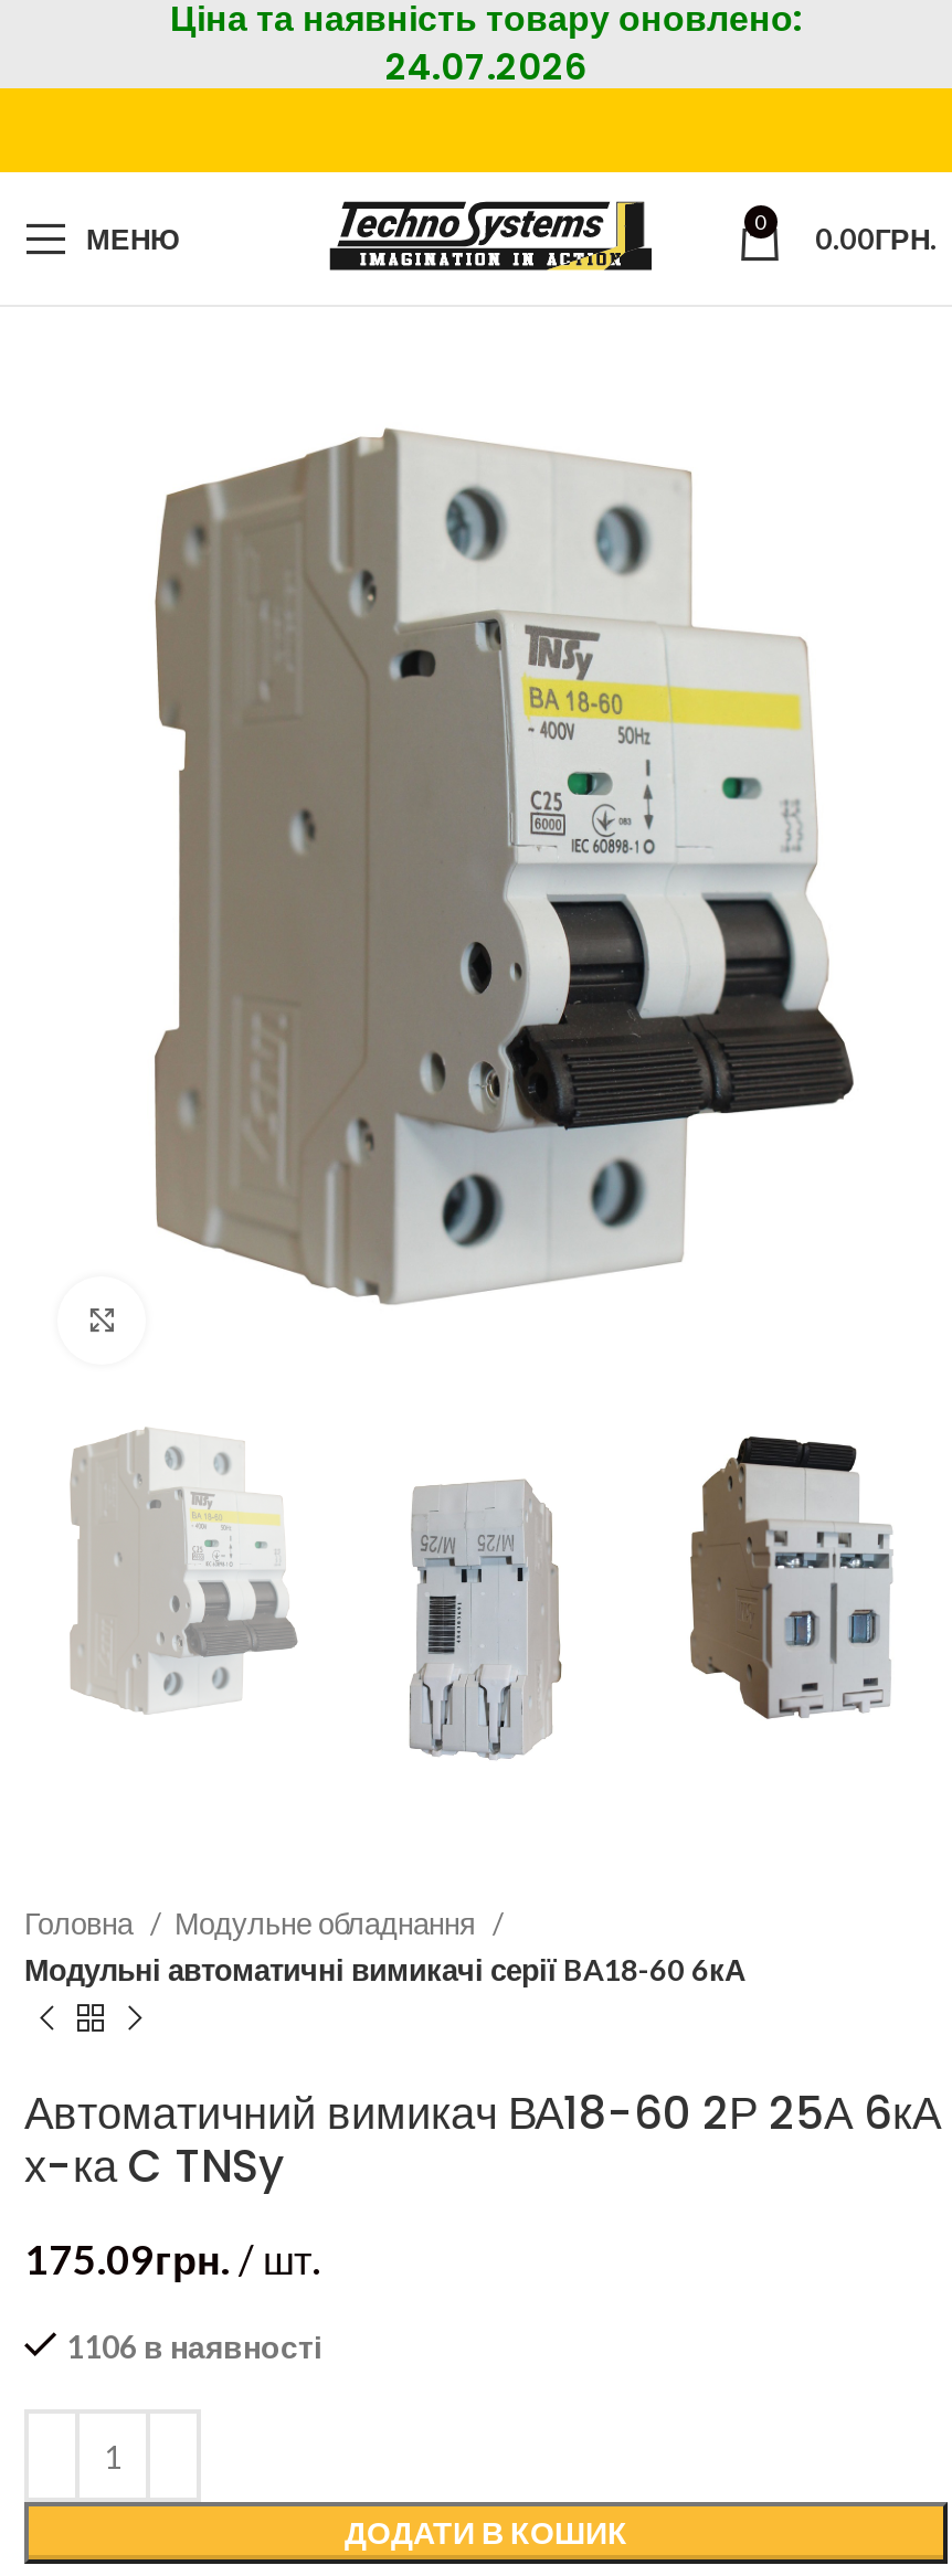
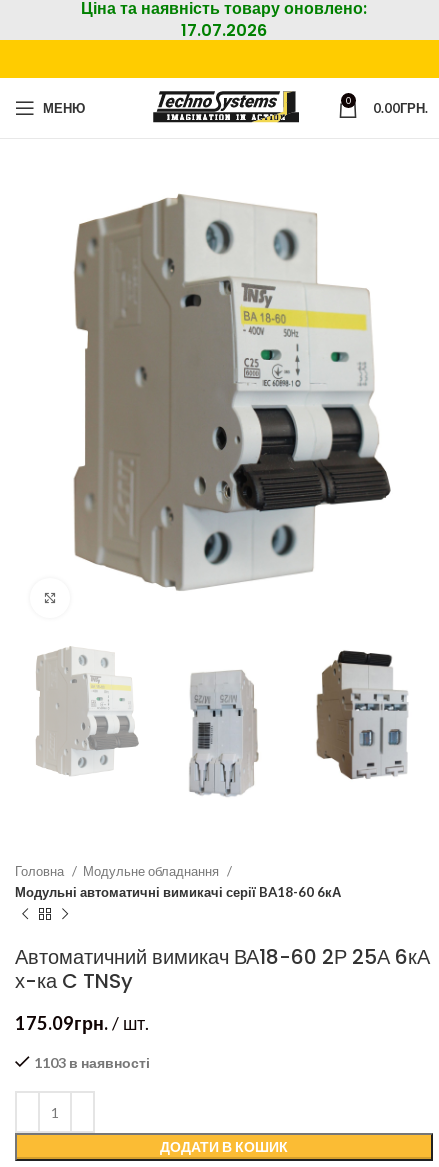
- 24.07.2026
+ 17.07.2026

- 1106 в наявності
+ 1103 в наявності
